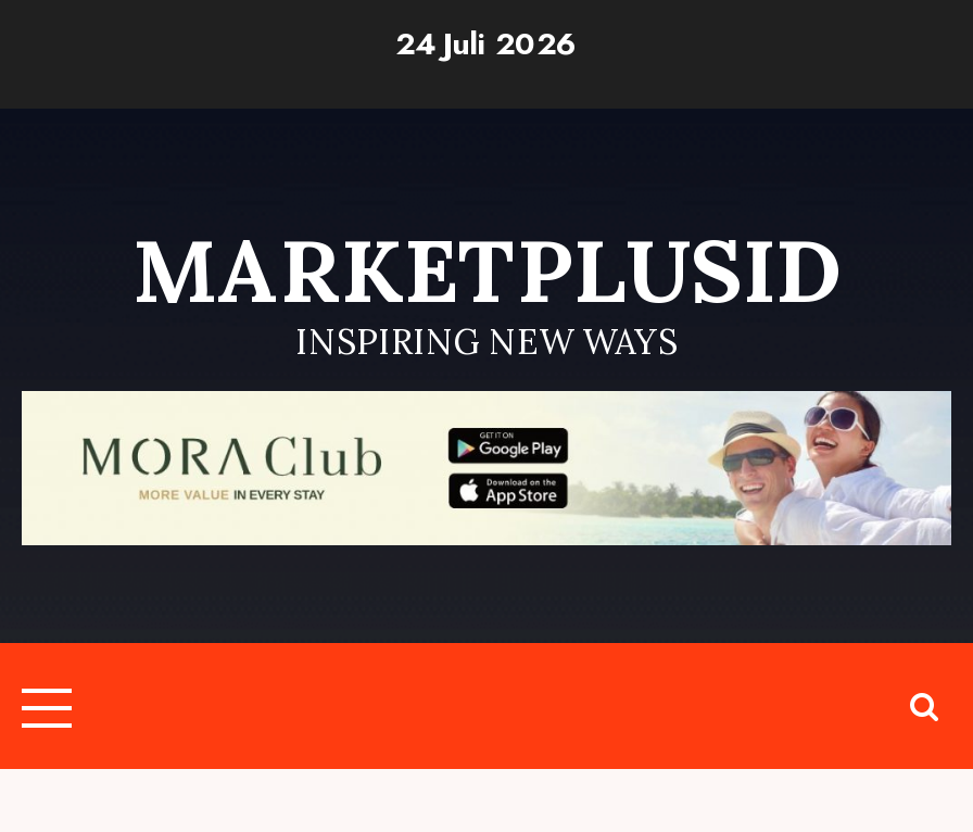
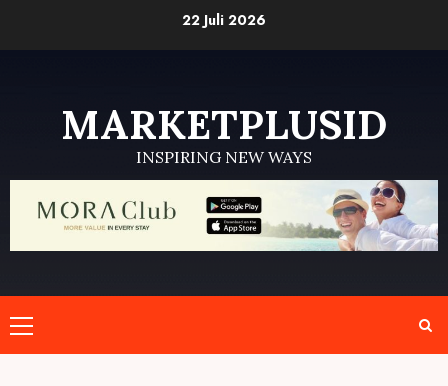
- 24 Juli 2026
+ 22 Juli 2026
